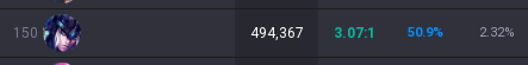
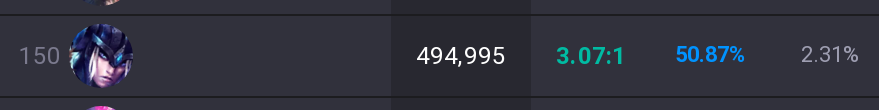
- 494,367
+ 494,995

- 50.9%
+ 50.87%

- 2.32%
+ 2.31%
